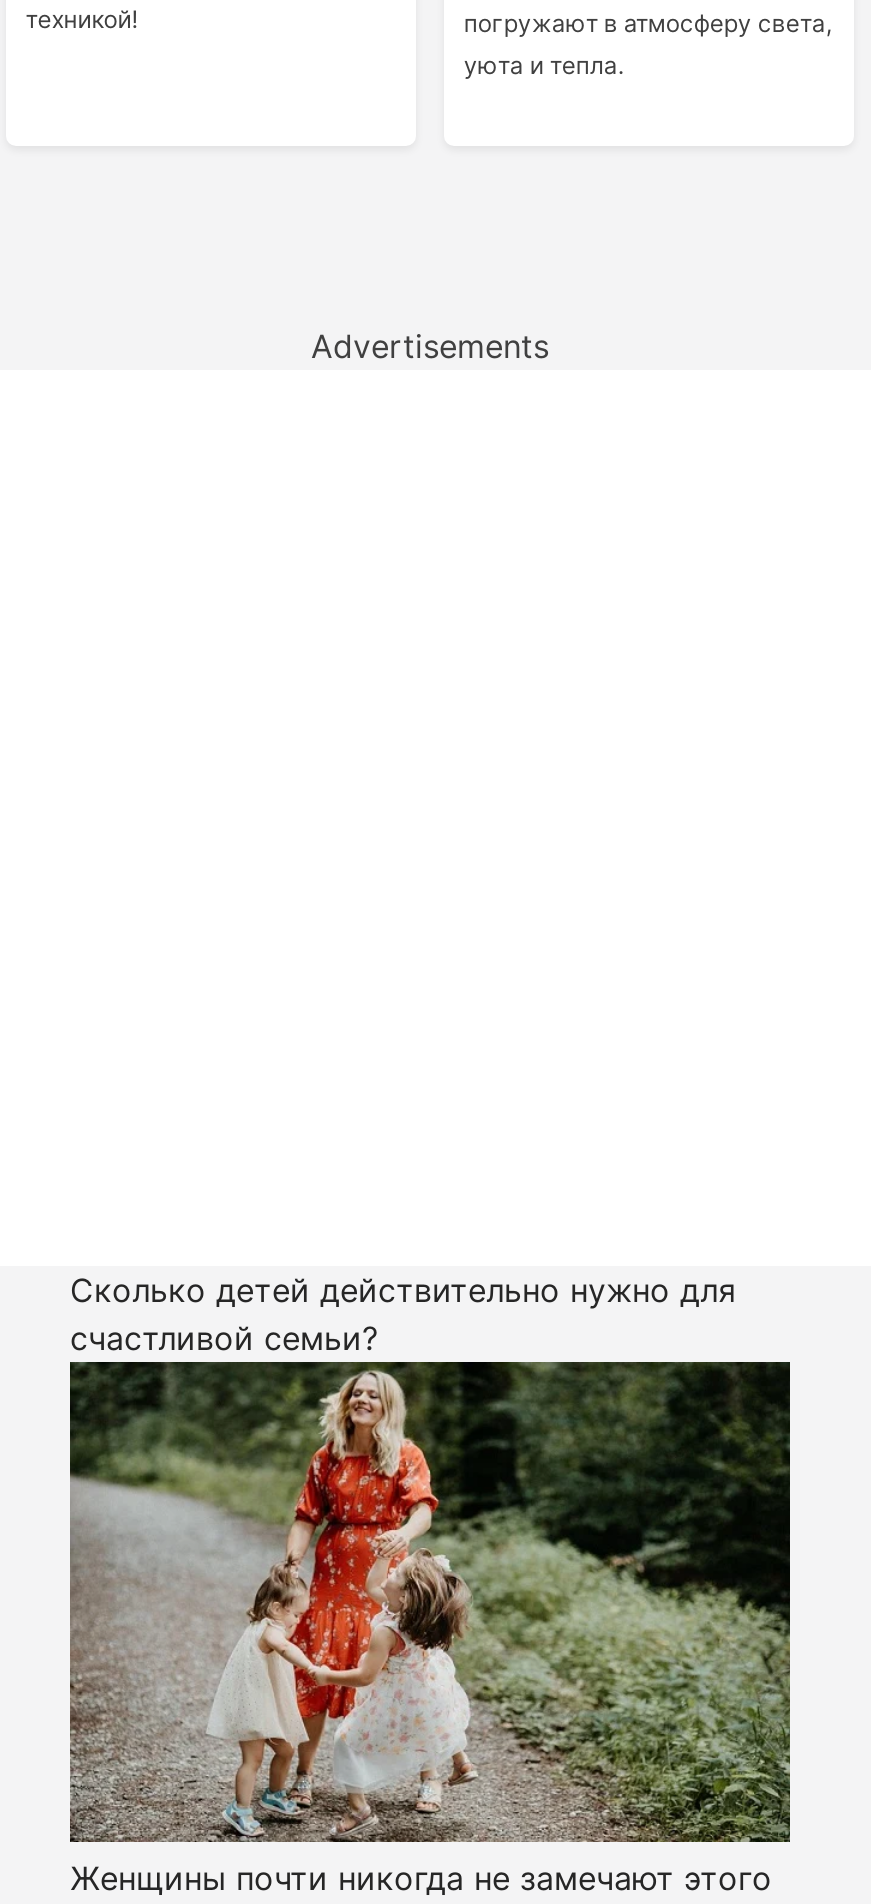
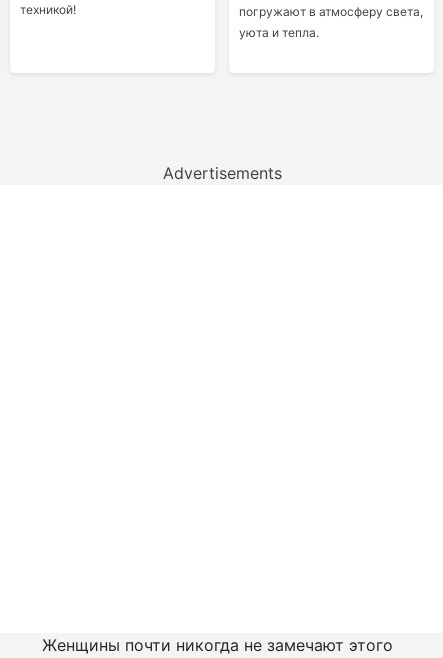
- Сколько детей действительно нужно для
- счастливой семьи?

- [image]
